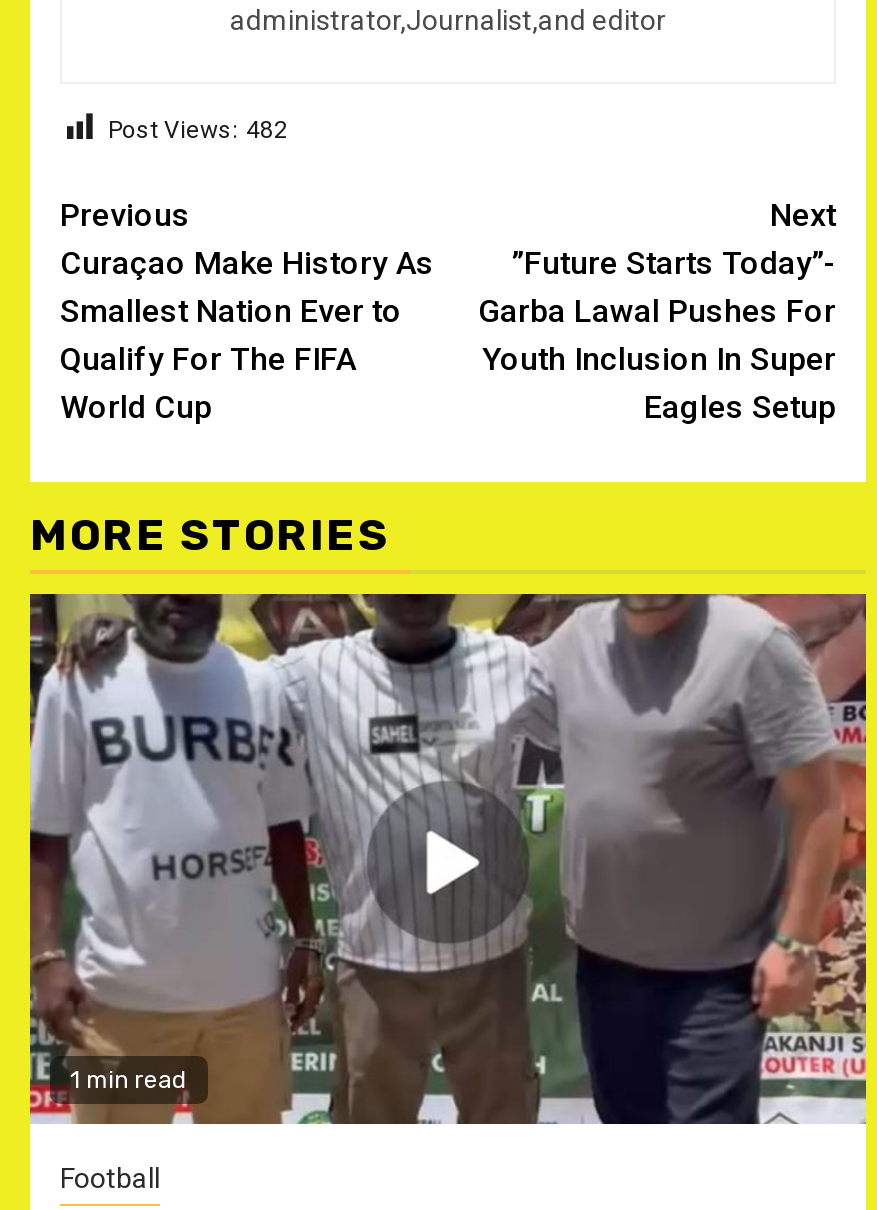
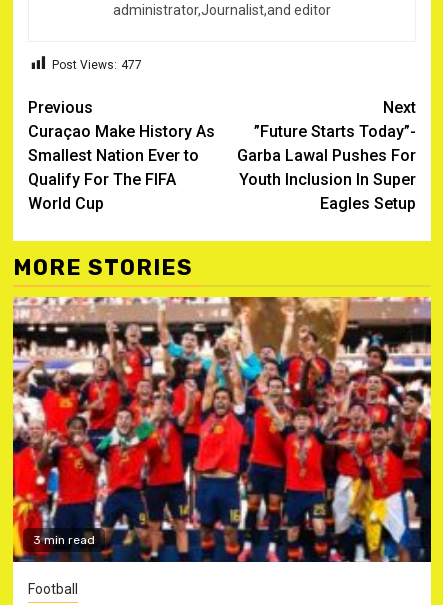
- Post Views: 482
+ Post Views: 477

- [image]
- 1 min read
+ [image]
+ 3 min read
